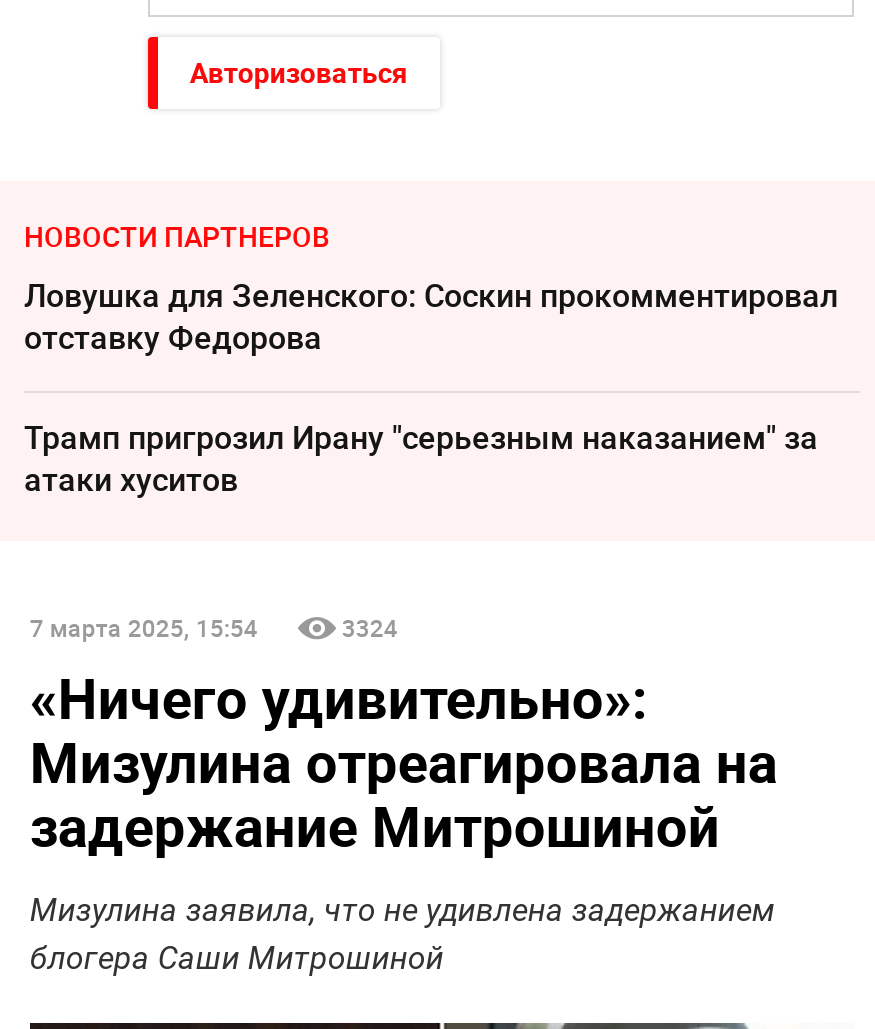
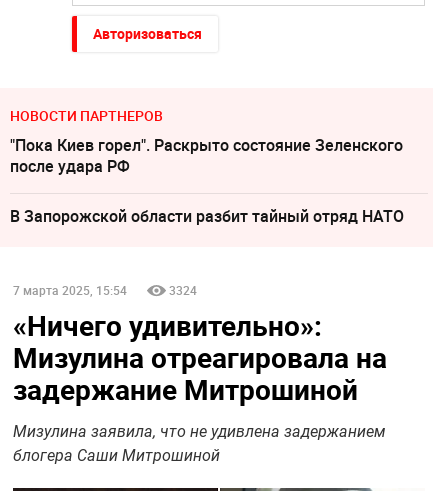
- Ловушка для Зеленского: Соскин прокомментировал
- отставку Федорова
+ "Пока Киев горел". Раскрыто состояние Зеленского
+ после удара РФ

- Трамп пригрозил Ирану "серьезным наказанием" за
- атаки хуситов
+ В Запорожской области разбит тайный отряд НАТО
